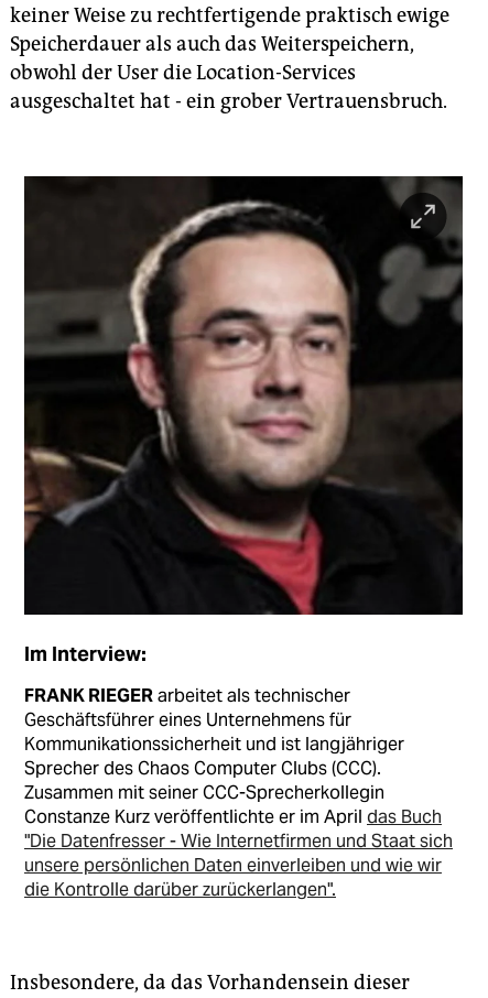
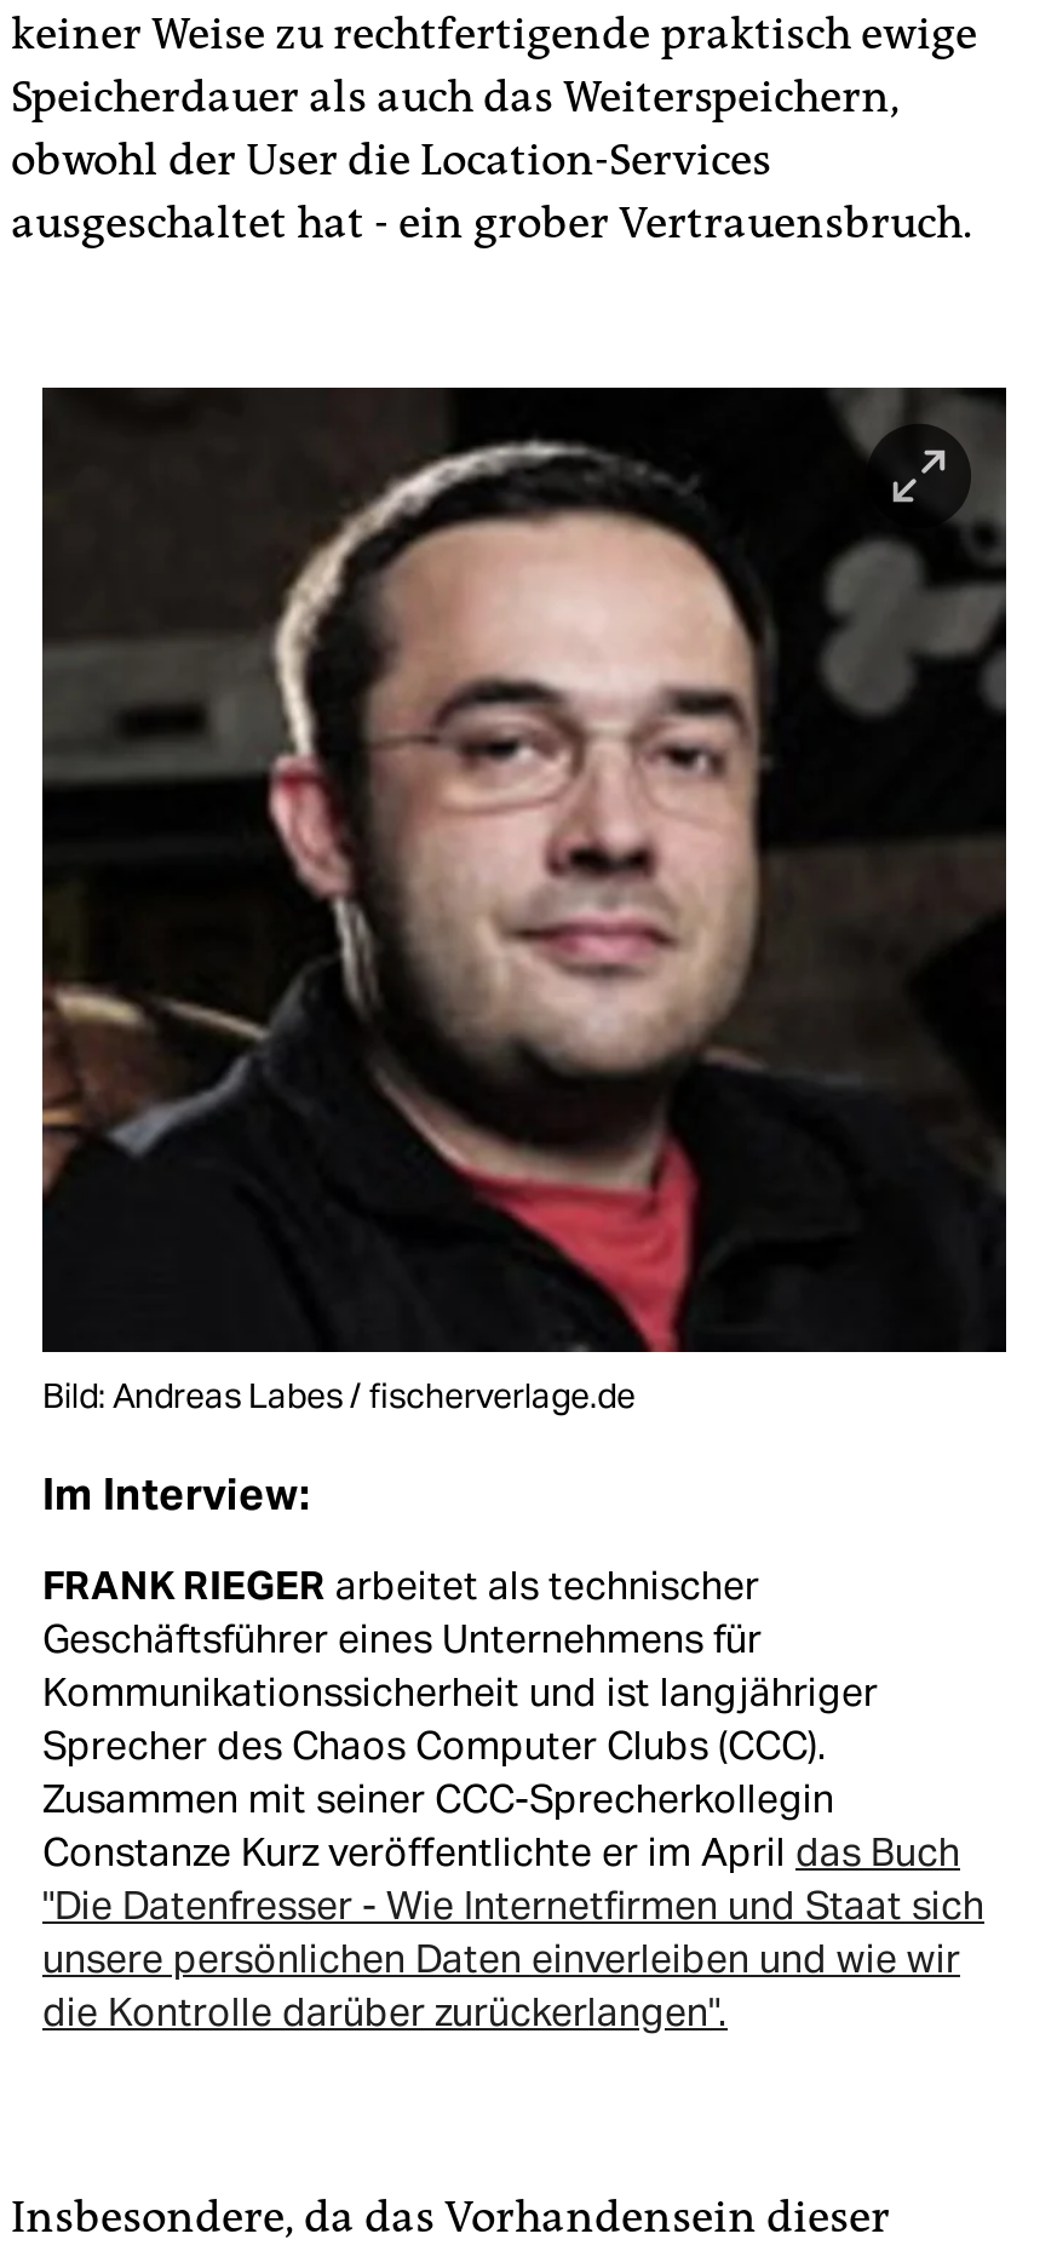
+ Bild: Andreas Labes / fischerverlage.de
